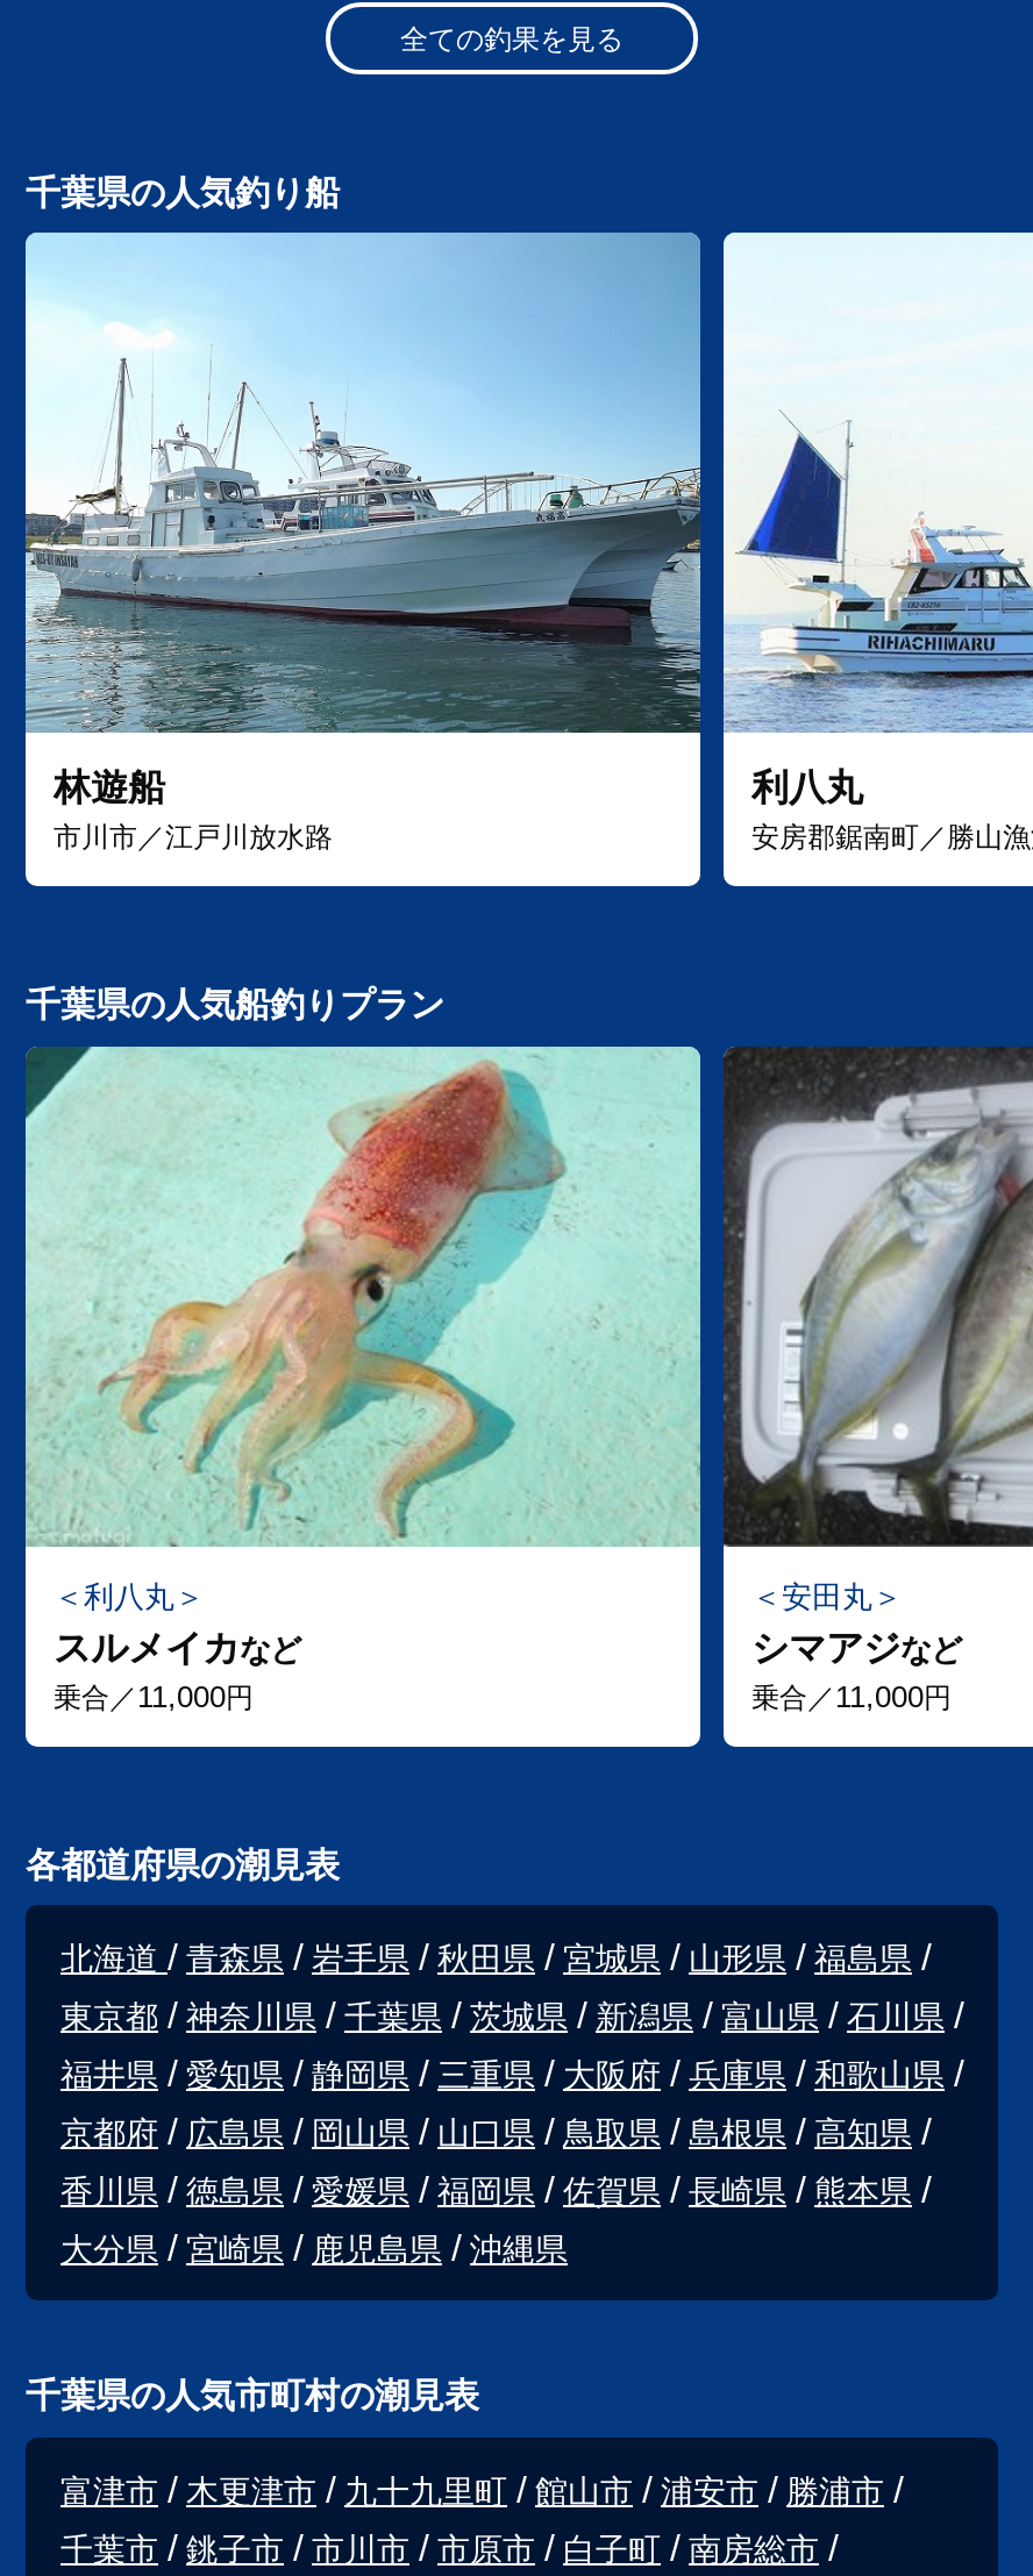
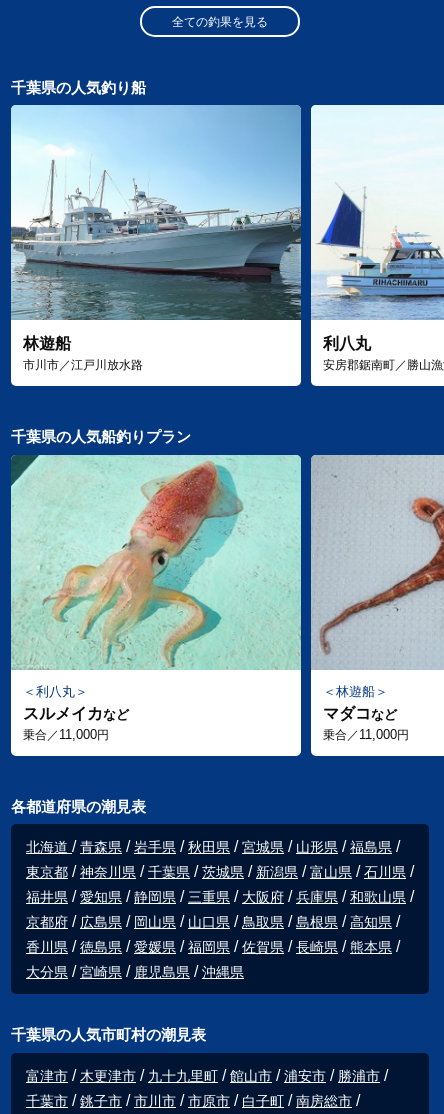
- [image]
- 安田丸
- シマアジなど
+ [image]
+ 林遊船
+ マダコなど
